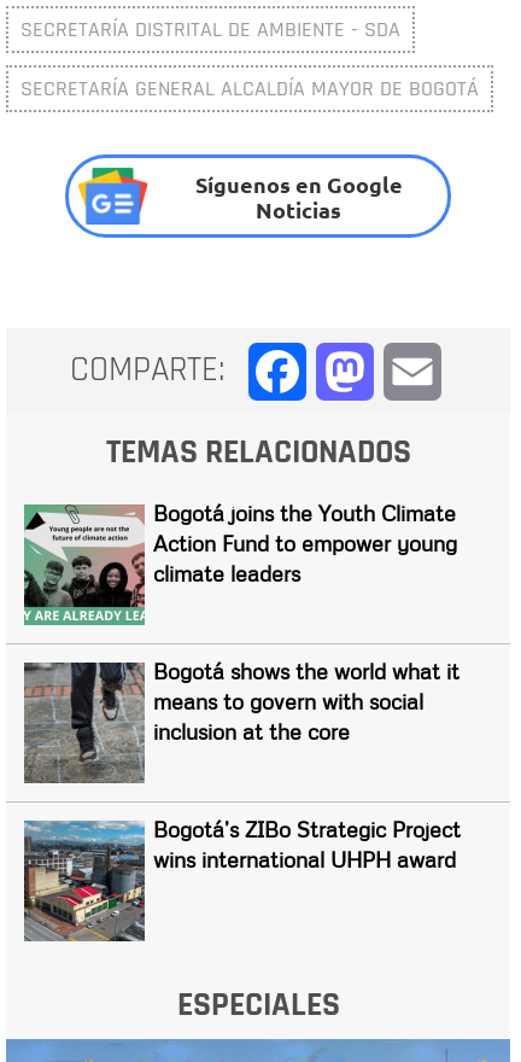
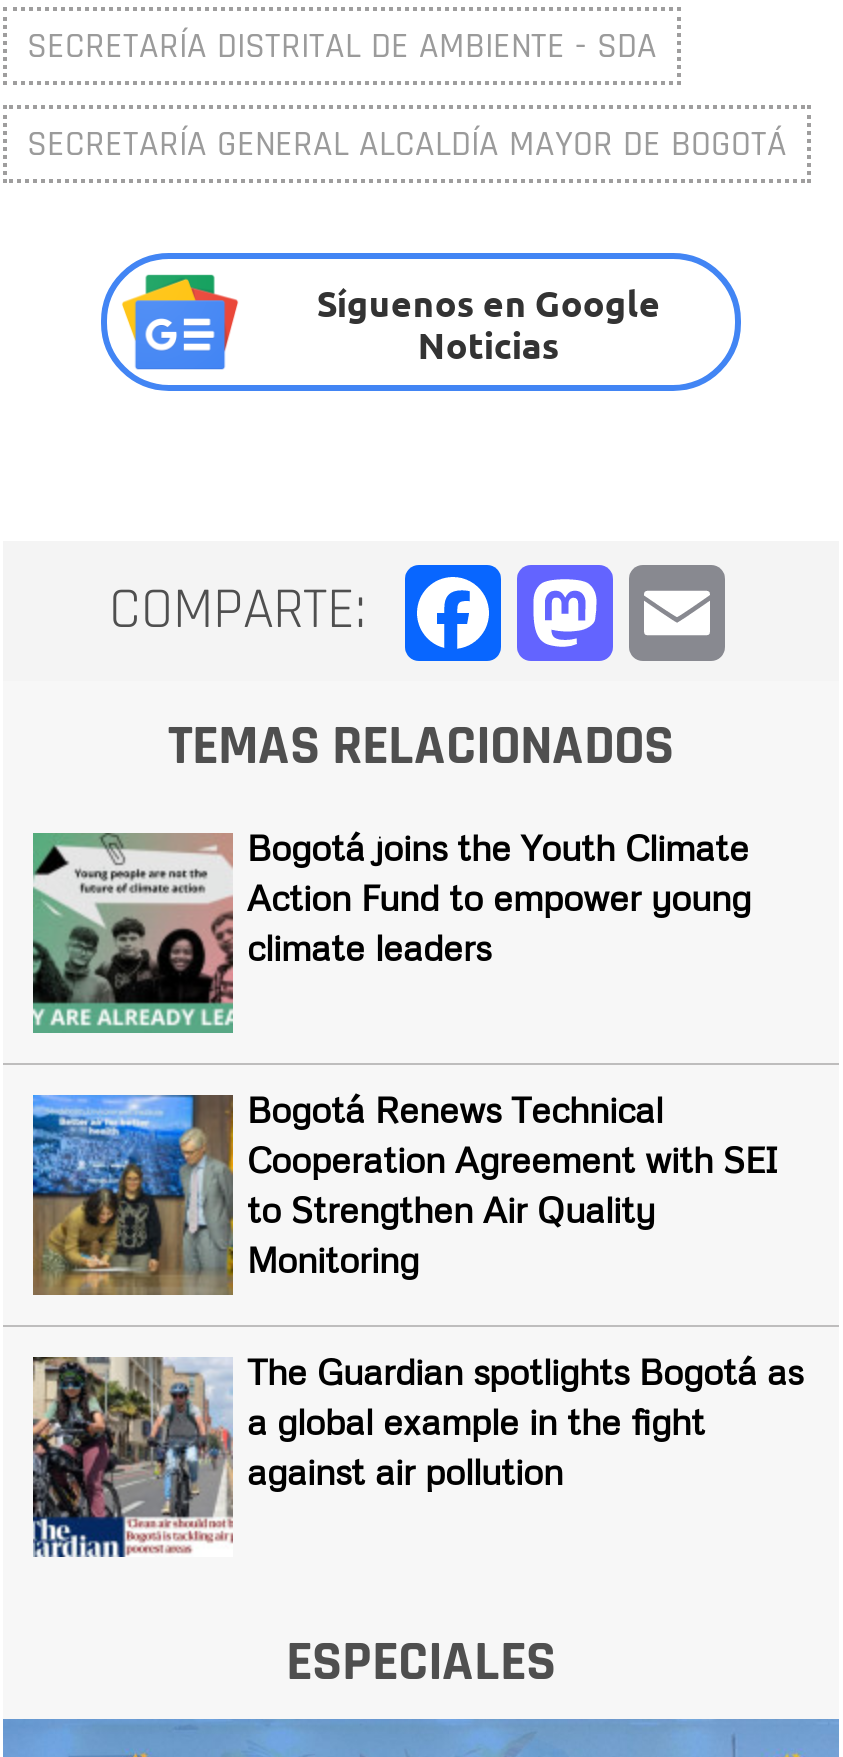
- [image]
- Bogotá shows the world what it
- means to govern with social
- inclusion at the core
+ [image]
+ Bogotá Renews Technical
+ Cooperation Agreement with SEI
+ to Strengthen Air Quality
+ Monitoring

- [image]
- Bogotá’s ZIBo Strategic Project
- wins international UHPH award
+ [image]
+ The Guardian spotlights Bogotá as
+ a global example in the fight
+ against air pollution
